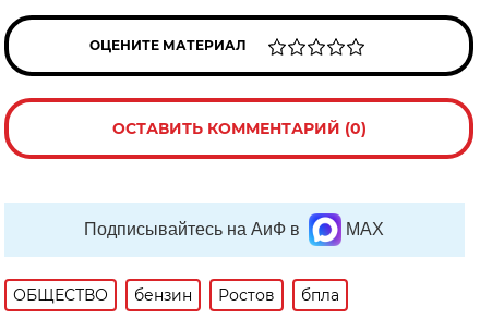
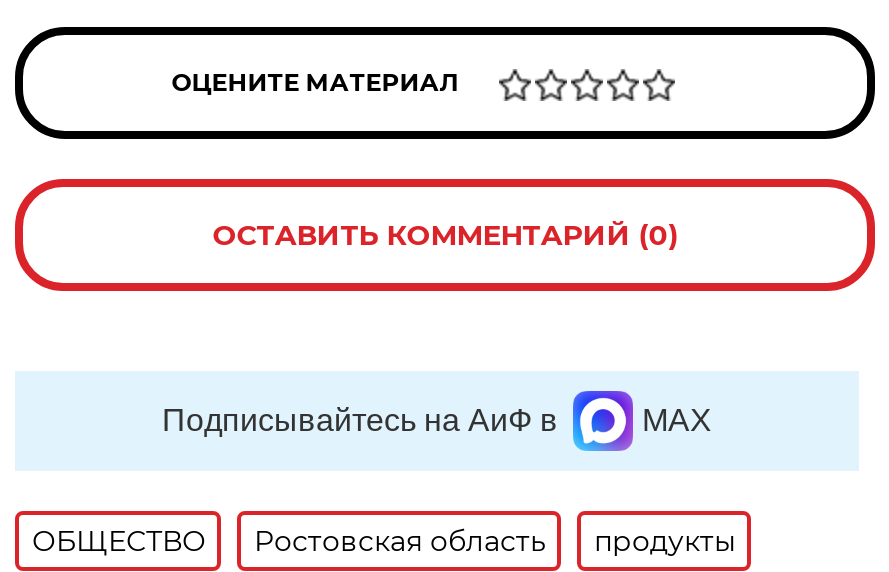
- бензин
- Ростов
- бпла
+ Ростовская область
+ продукты
